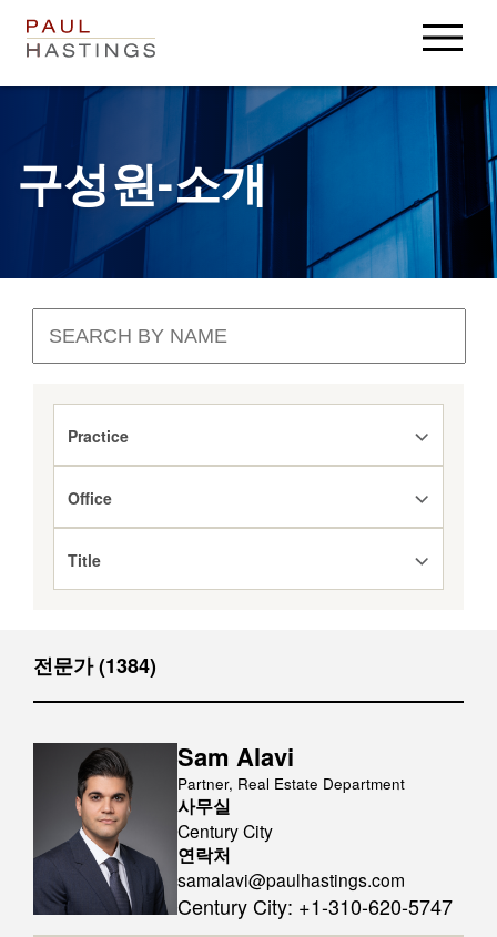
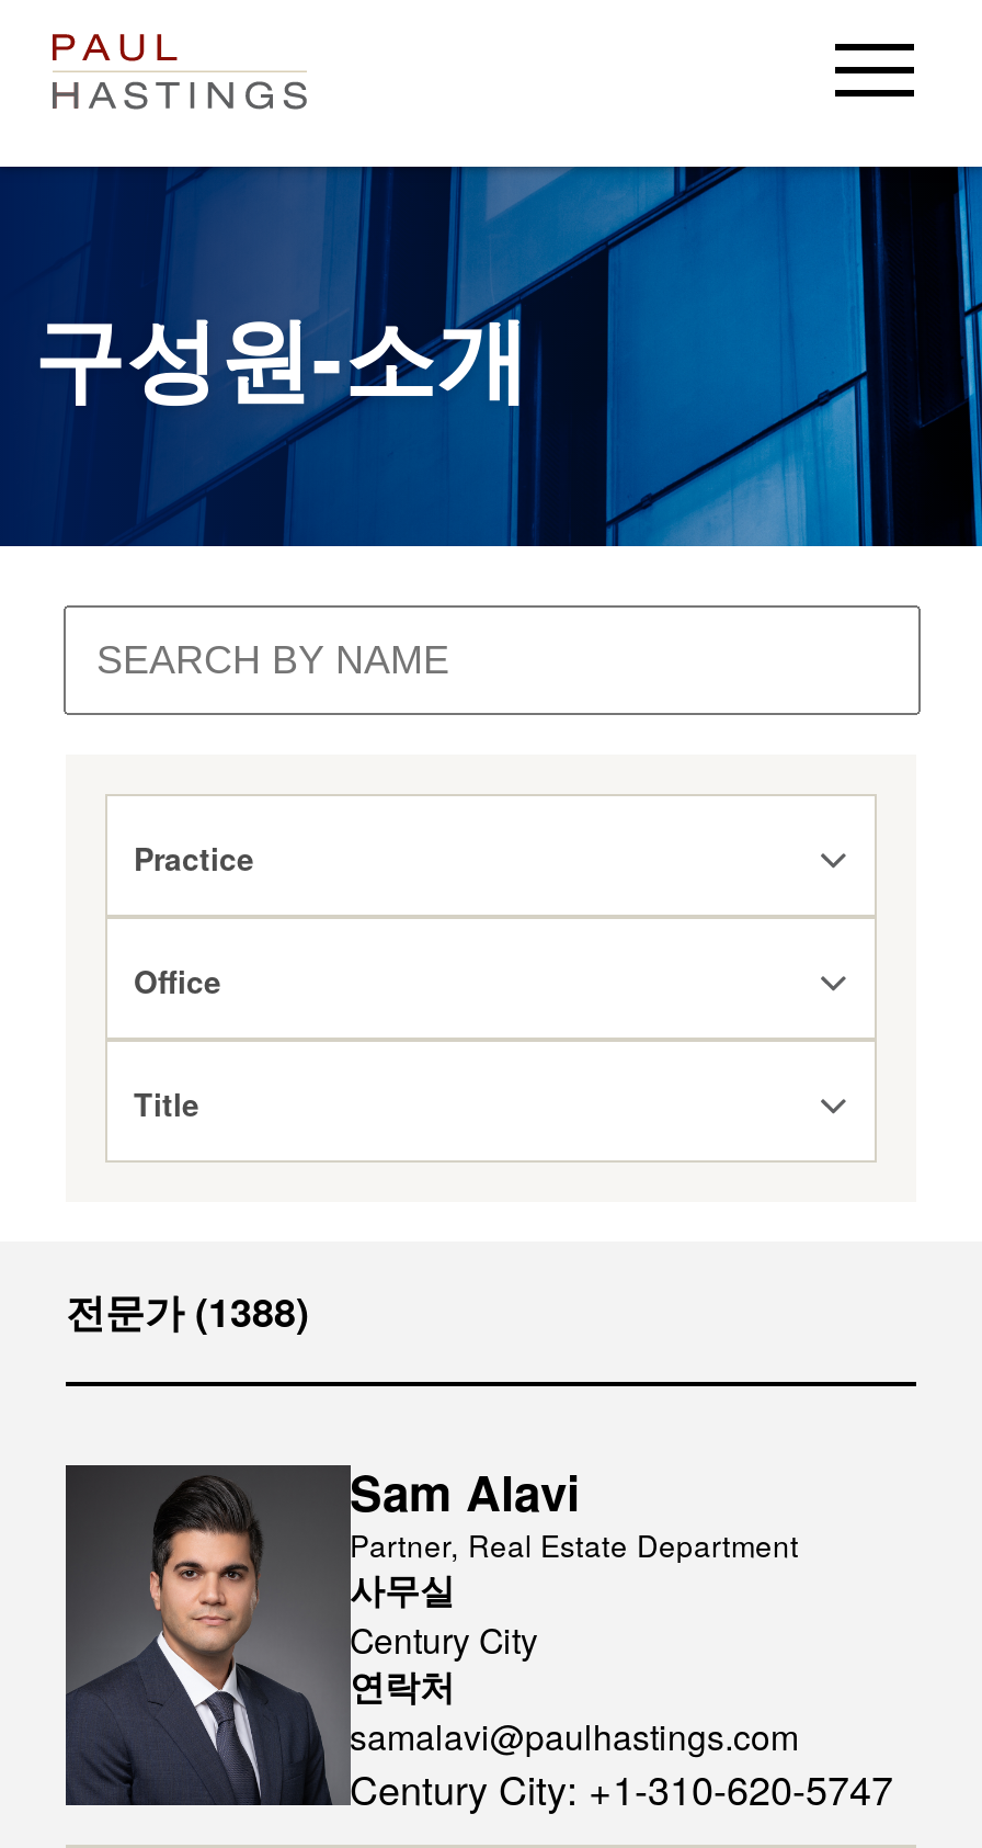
- 전문가 (1384)
+ 전문가 (1388)
